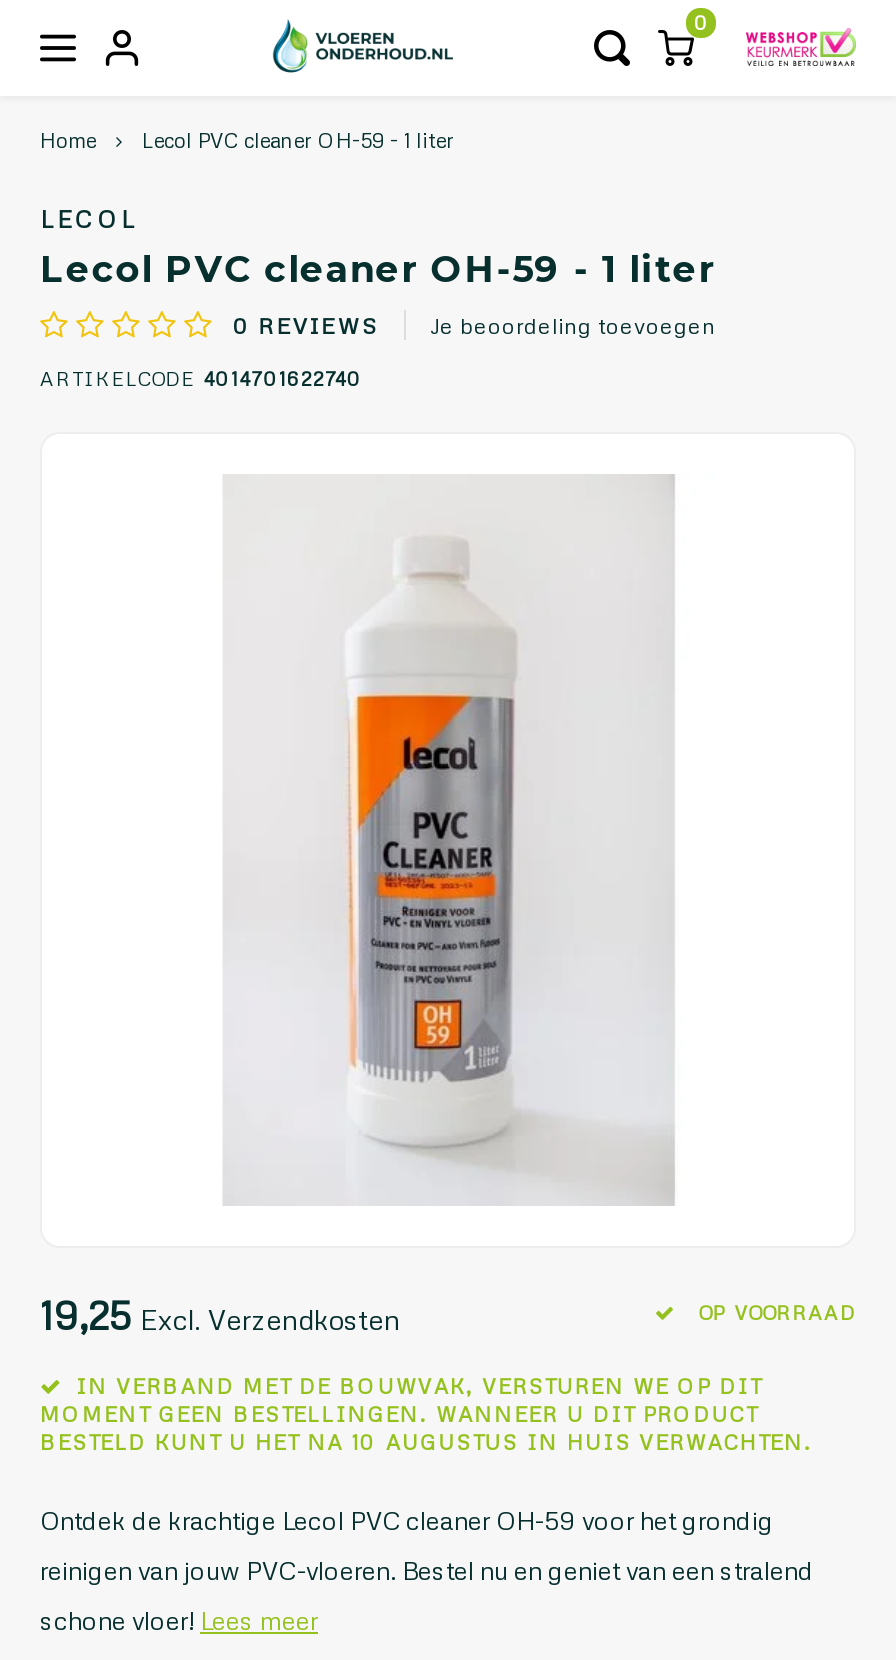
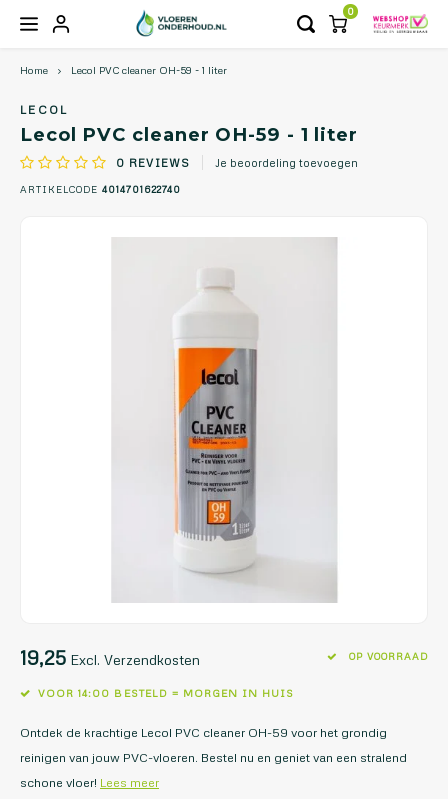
- IN VERBAND MET DE BOUWVAK, VERSTUREN WE OP DIT
- MOMENT GEEN BESTELLINGEN. WANNEER U DIT PRODUCT
- BESTELD KUNT U HET NA 10 AUGUSTUS IN HUIS VERWACHTEN.
+ VOOR 14:00 BESTELD = MORGEN IN HUIS
